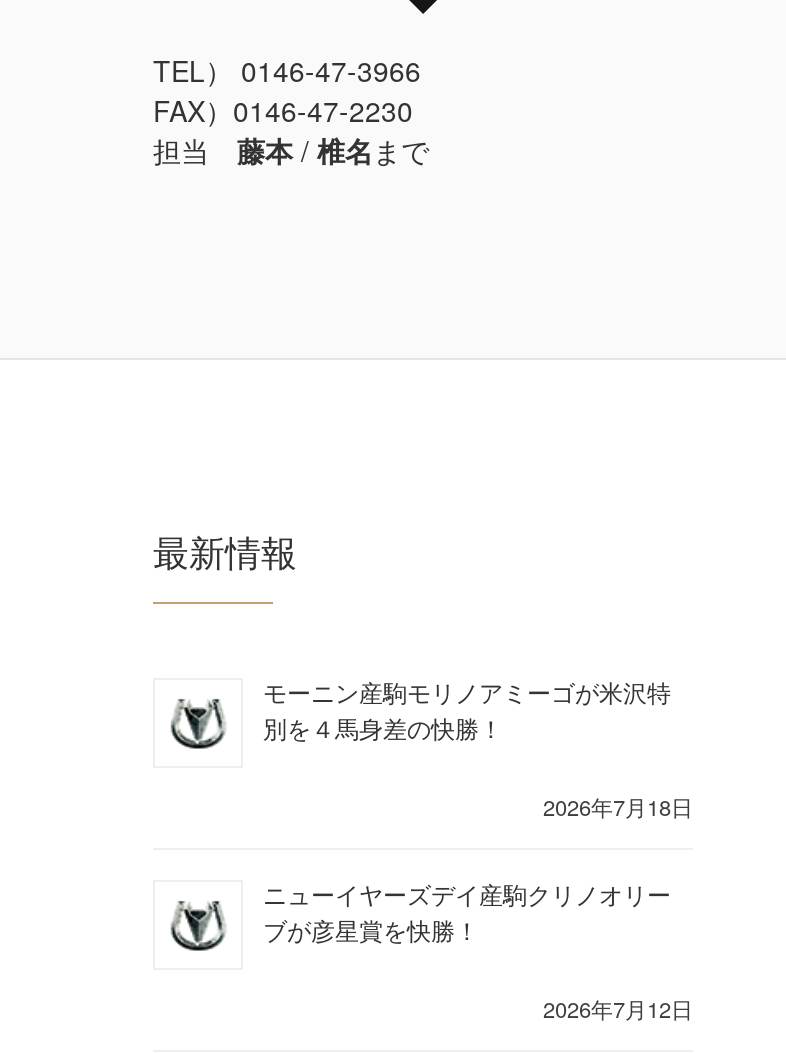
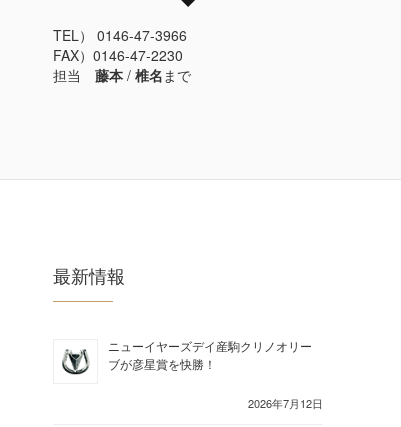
- モーニン産駒モリノアミーゴが米沢特
- 別を４馬身差の快勝！
- 2026年7月18日
